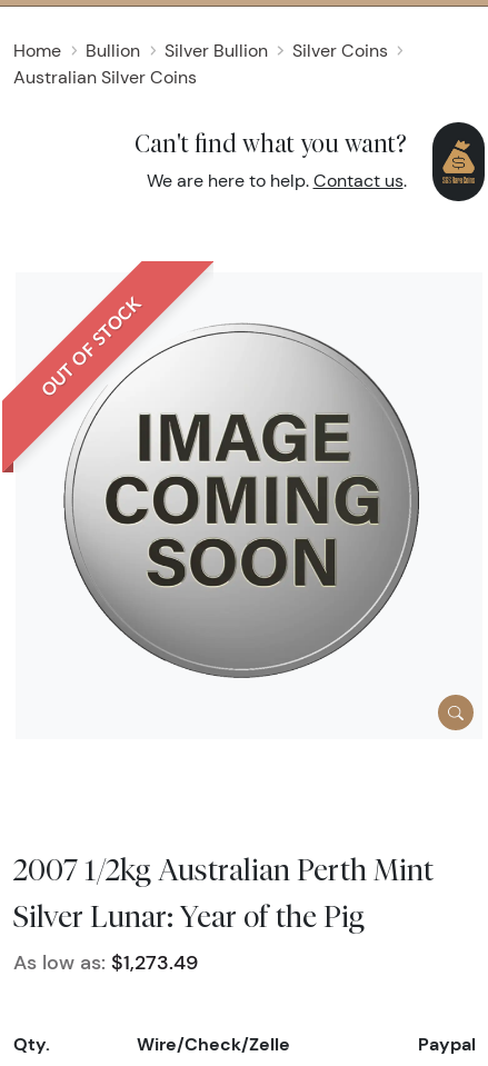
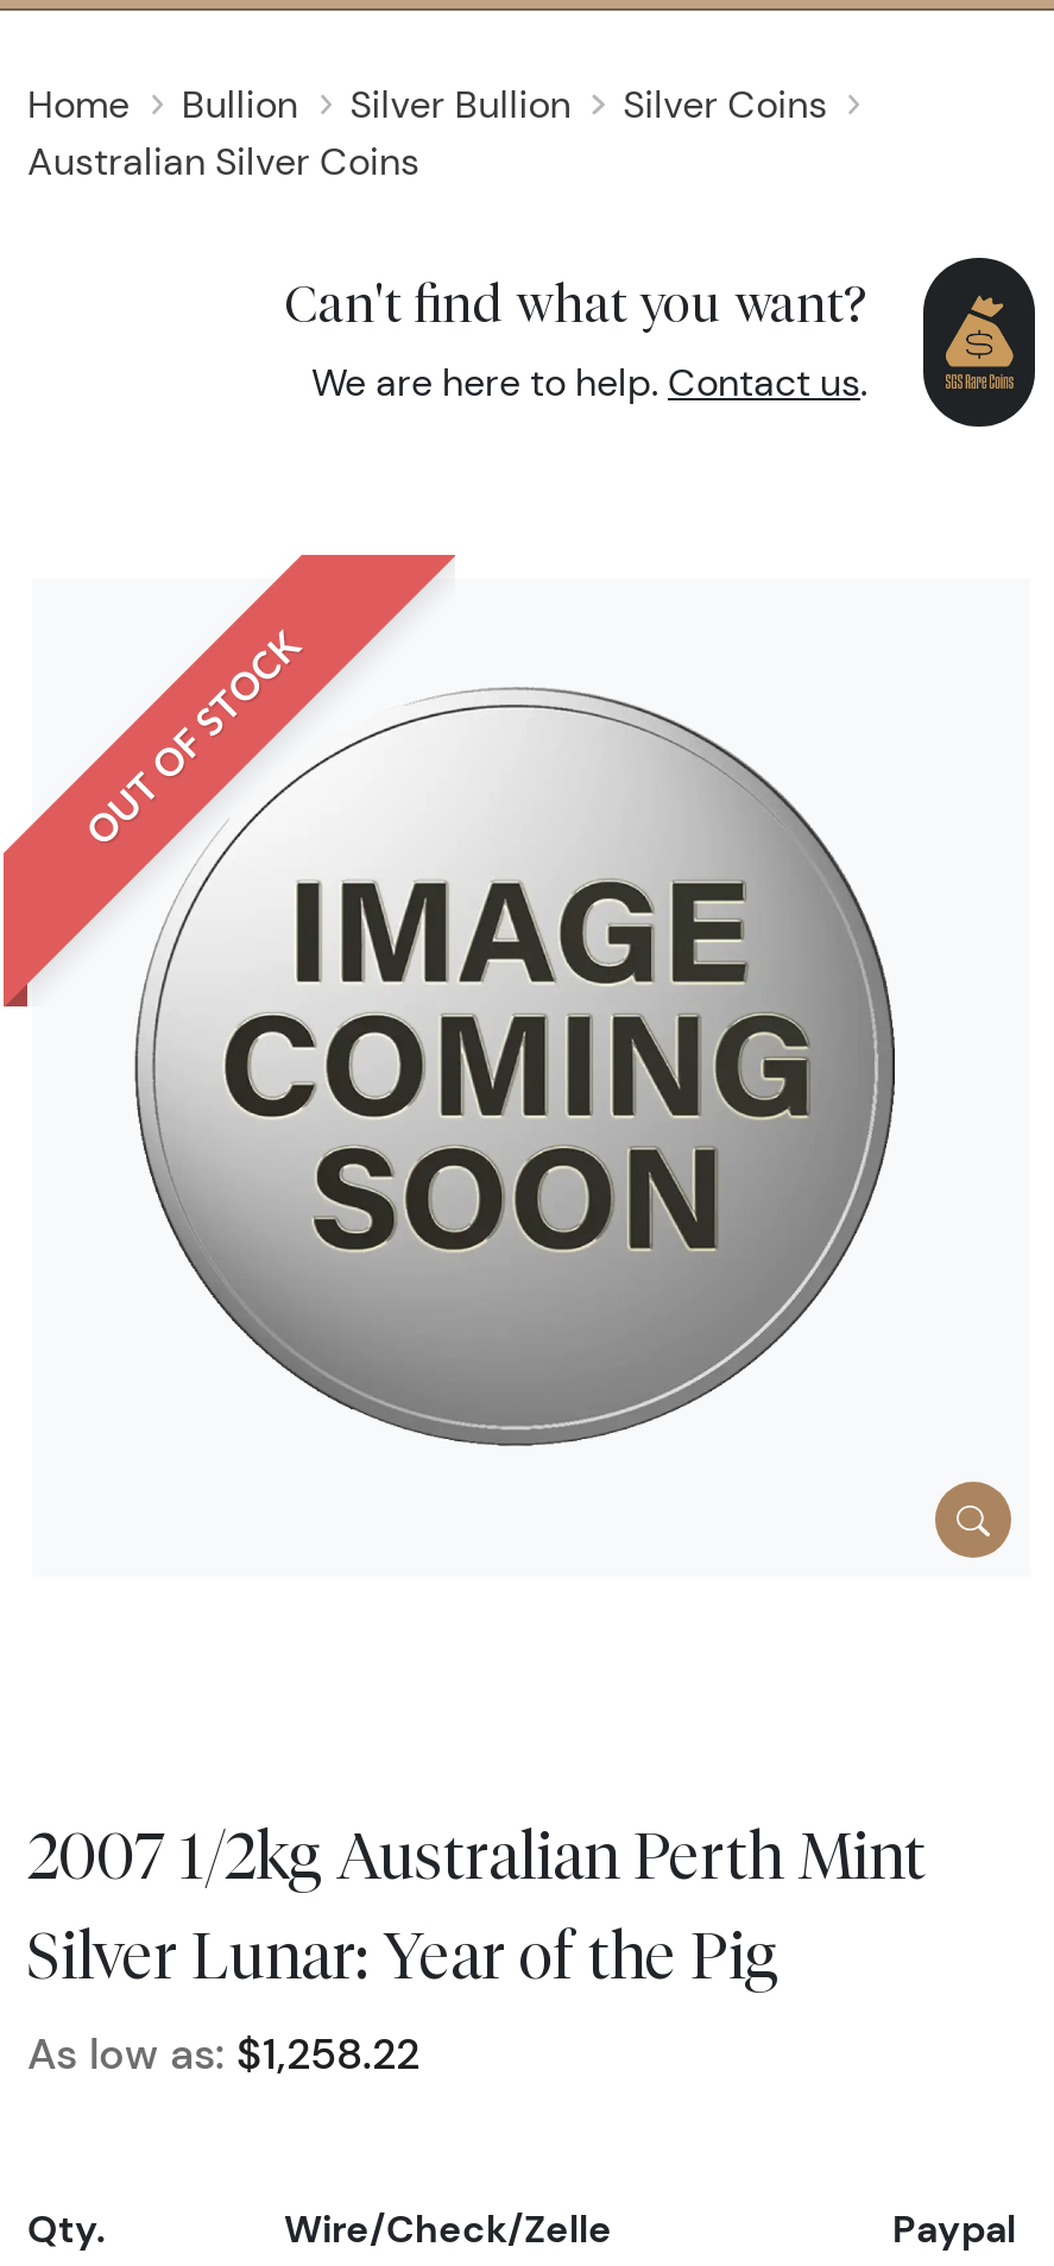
- As low as: $1,273.49
+ As low as: $1,258.22
